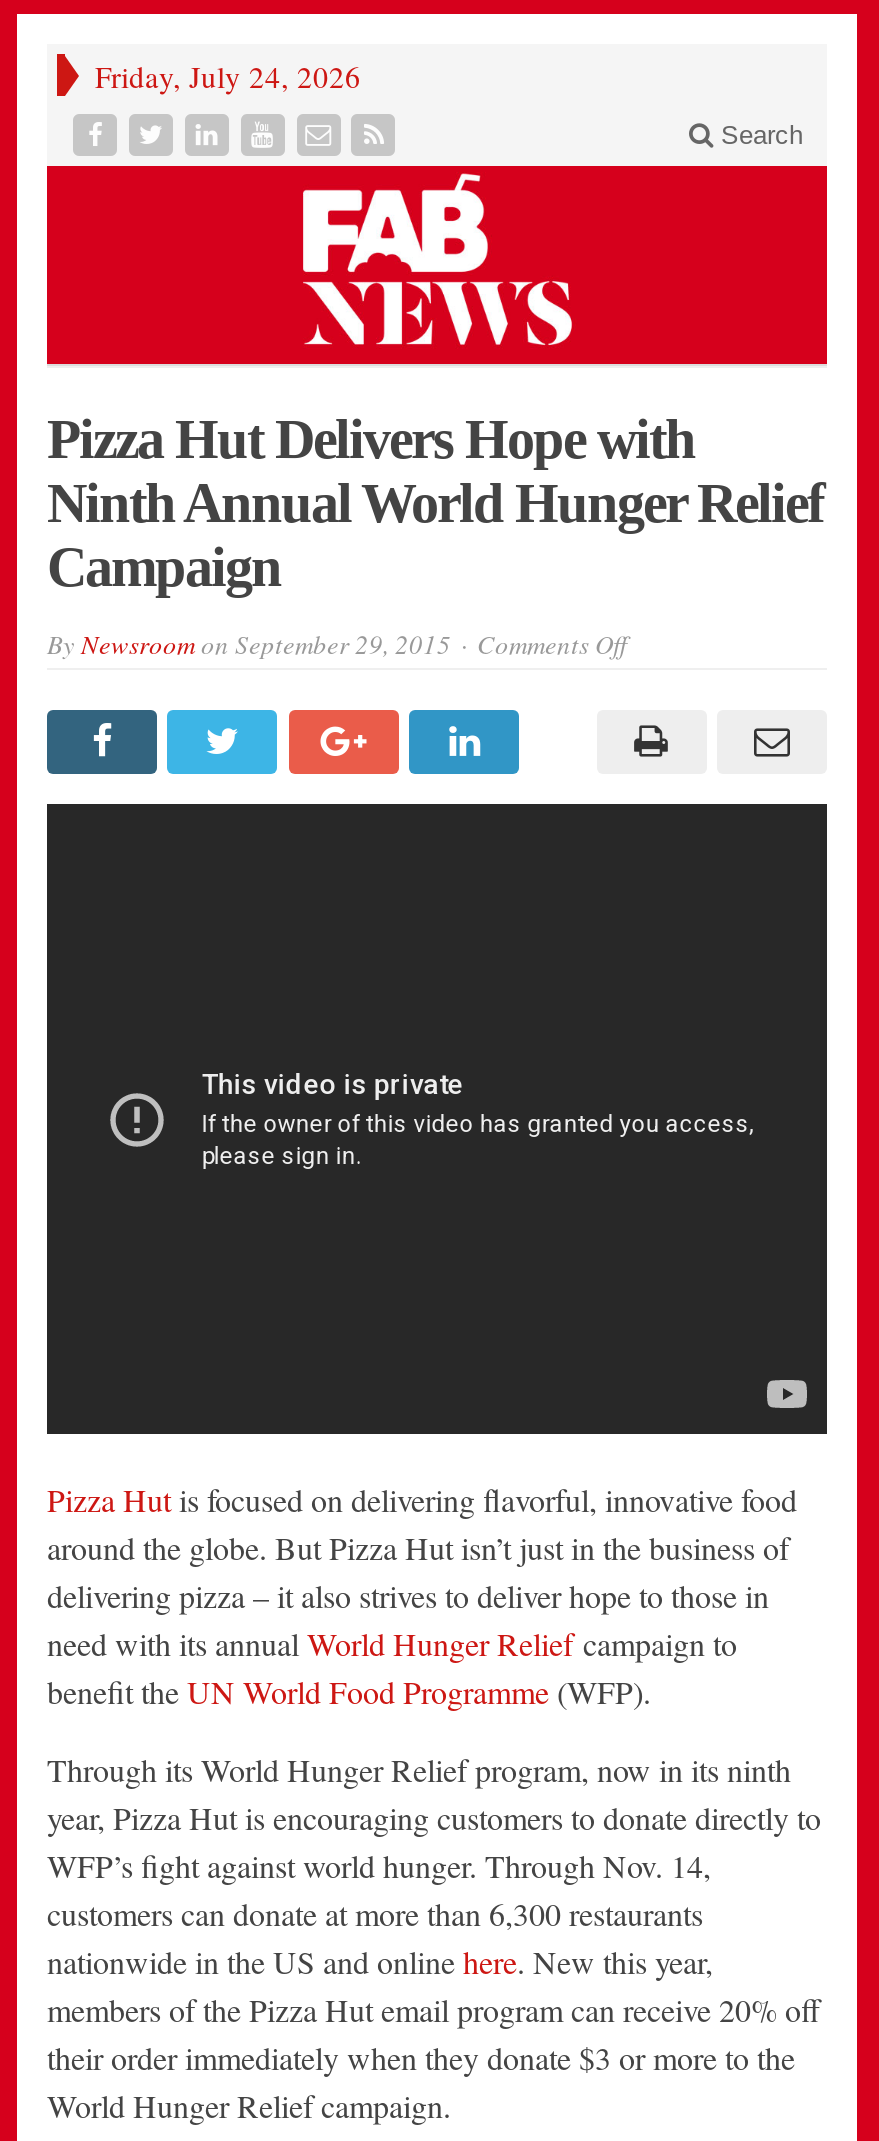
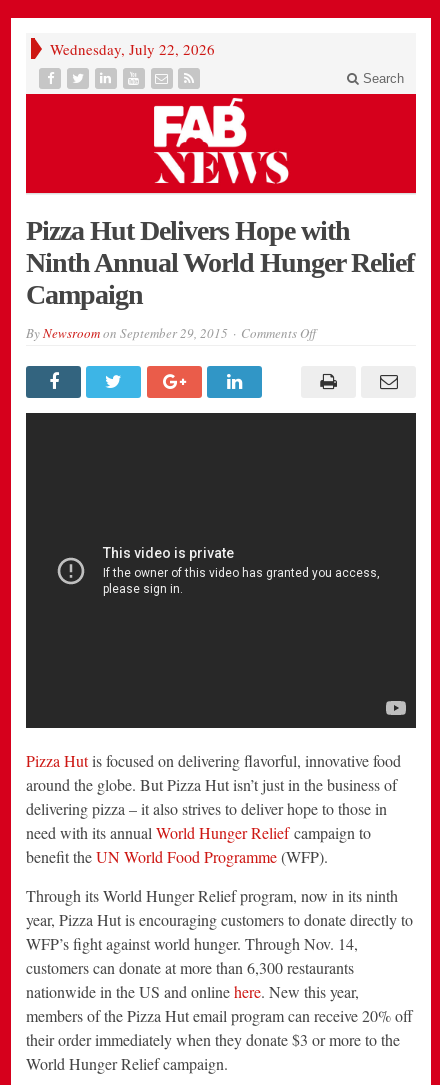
- Friday, July 24, 2026
+ Wednesday, July 22, 2026
